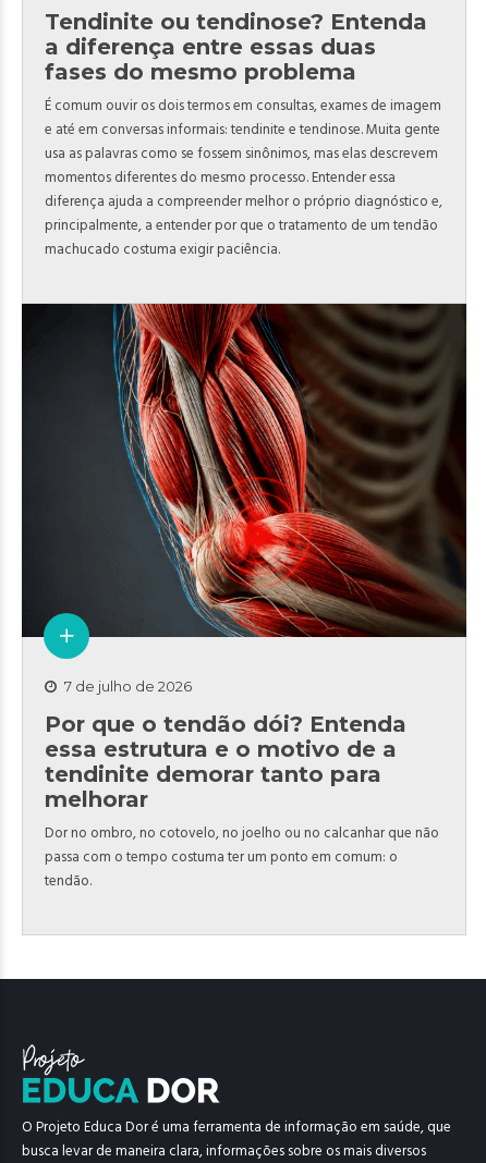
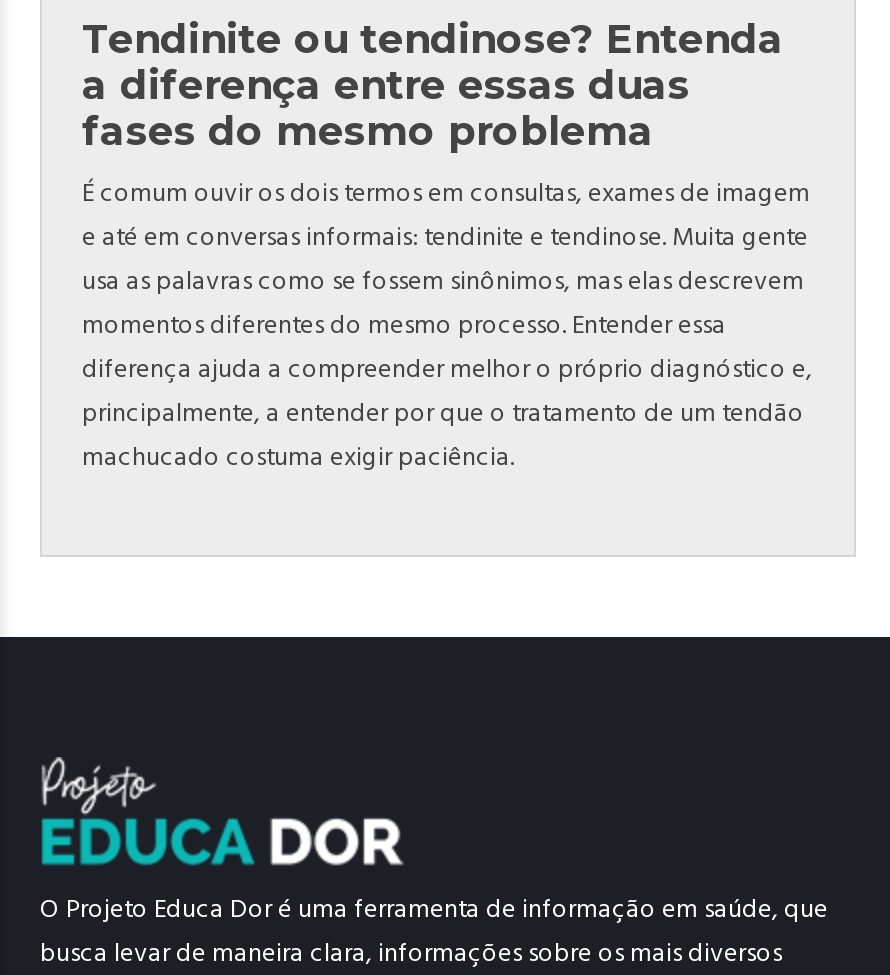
- [image]
- 7 de julho de 2026
- Por que o tendão dói? Entenda
- essa estrutura e o motivo de a
- tendinite demorar tanto para
- melhorar
- Dor no ombro, no cotovelo, no joelho ou no calcanhar que não
- passa com o tempo costuma ter um ponto em comum: o
- tendão.
